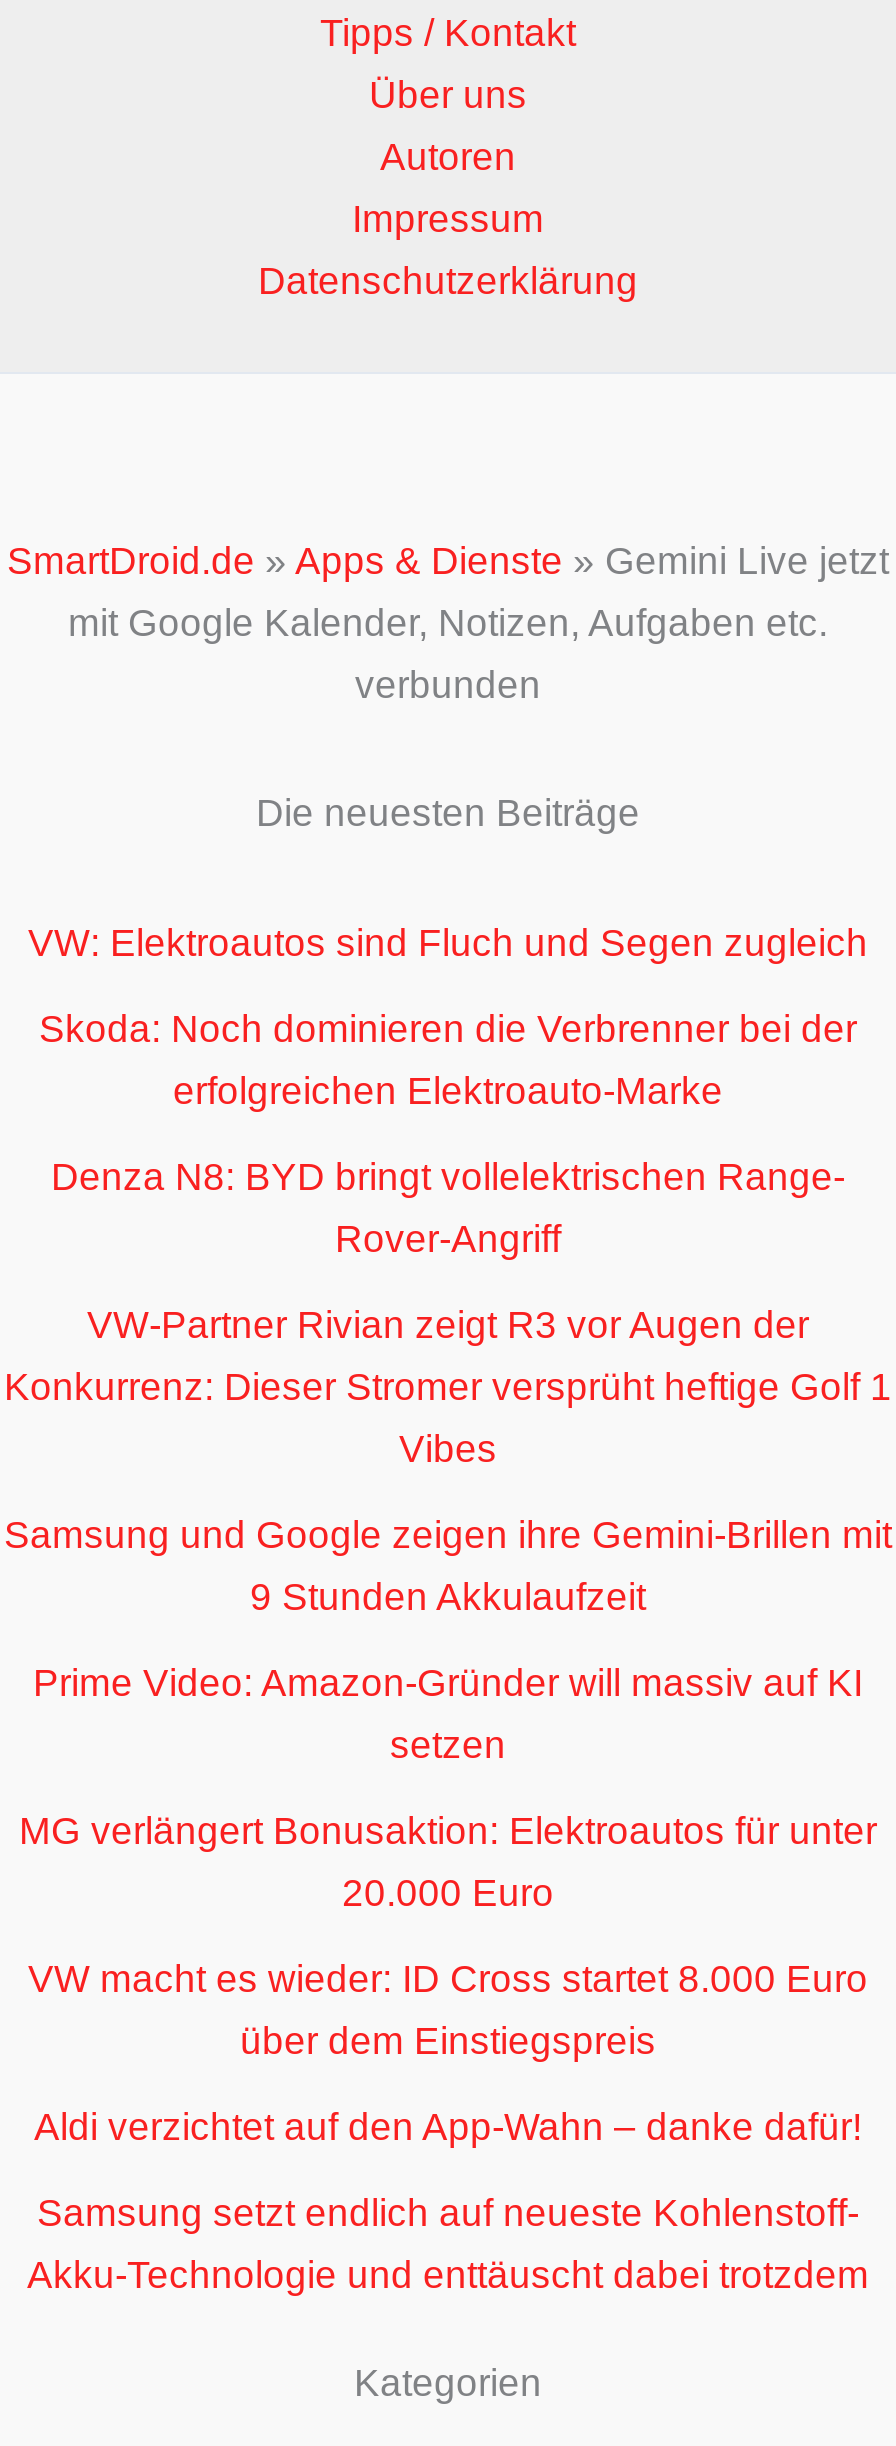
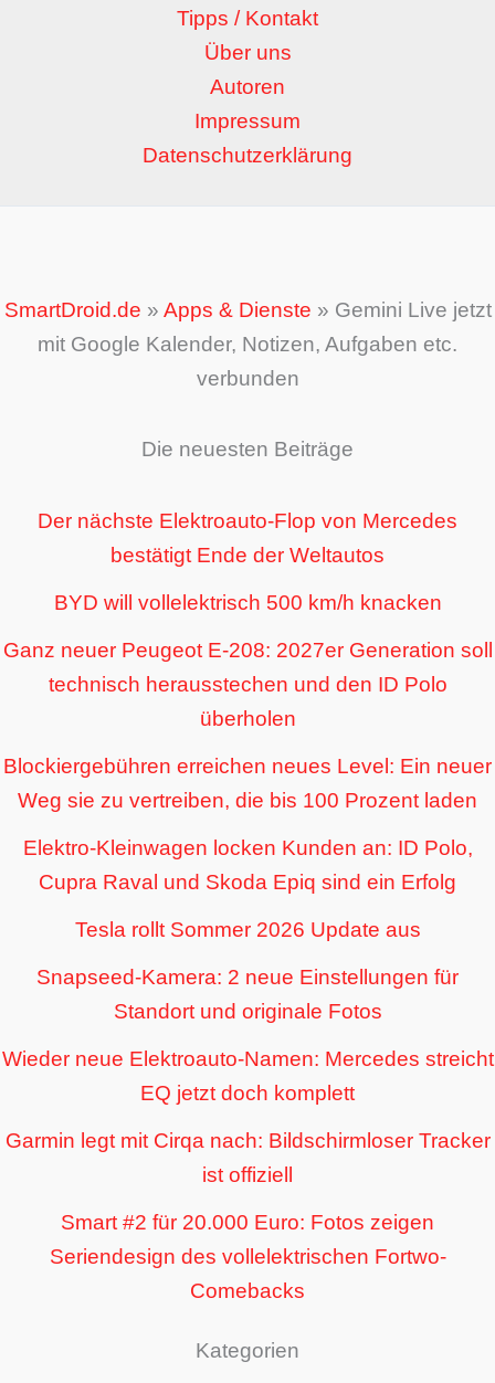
- VW: Elektroautos sind Fluch und Segen zugleich
- Skoda: Noch dominieren die Verbrenner bei der
- erfolgreichen Elektroauto-Marke
- Denza N8: BYD bringt vollelektrischen Range-
- Rover-Angriff
- VW-Partner Rivian zeigt R3 vor Augen der
- Konkurrenz: Dieser Stromer versprüht heftige Golf 1
- Vibes
- Samsung und Google zeigen ihre Gemini-Brillen mit
- 9 Stunden Akkulaufzeit
- Prime Video: Amazon-Gründer will massiv auf KI
- setzen
- MG verlängert Bonusaktion: Elektroautos für unter
- 20.000 Euro
- VW macht es wieder: ID Cross startet 8.000 Euro
- über dem Einstiegspreis
- Aldi verzichtet auf den App-Wahn – danke dafür!
- Samsung setzt endlich auf neueste Kohlenstoff-
- Akku-Technologie und enttäuscht dabei trotzdem
+ Der nächste Elektroauto-Flop von Mercedes
+ bestätigt Ende der Weltautos
+ BYD will vollelektrisch 500 km/h knacken
+ Ganz neuer Peugeot E-208: 2027er Generation soll
+ technisch herausstechen und den ID Polo
+ überholen
+ Blockiergebühren erreichen neues Level: Ein neuer
+ Weg sie zu vertreiben, die bis 100 Prozent laden
+ Elektro-Kleinwagen locken Kunden an: ID Polo,
+ Cupra Raval und Skoda Epiq sind ein Erfolg
+ Tesla rollt Sommer 2026 Update aus
+ Snapseed-Kamera: 2 neue Einstellungen für
+ Standort und originale Fotos
+ Wieder neue Elektroauto-Namen: Mercedes streicht
+ EQ jetzt doch komplett
+ Garmin legt mit Cirqa nach: Bildschirmloser Tracker
+ ist offiziell
+ Smart #2 für 20.000 Euro: Fotos zeigen
+ Seriendesign des vollelektrischen Fortwo-
+ Comebacks
